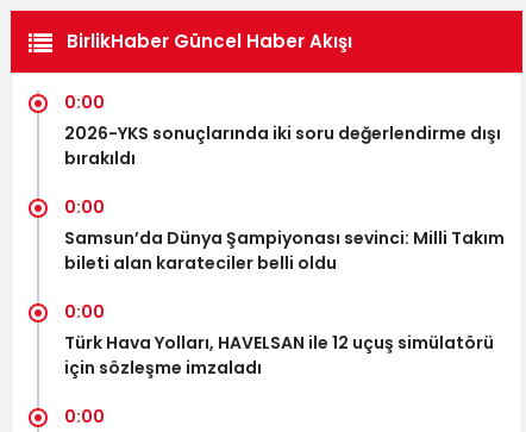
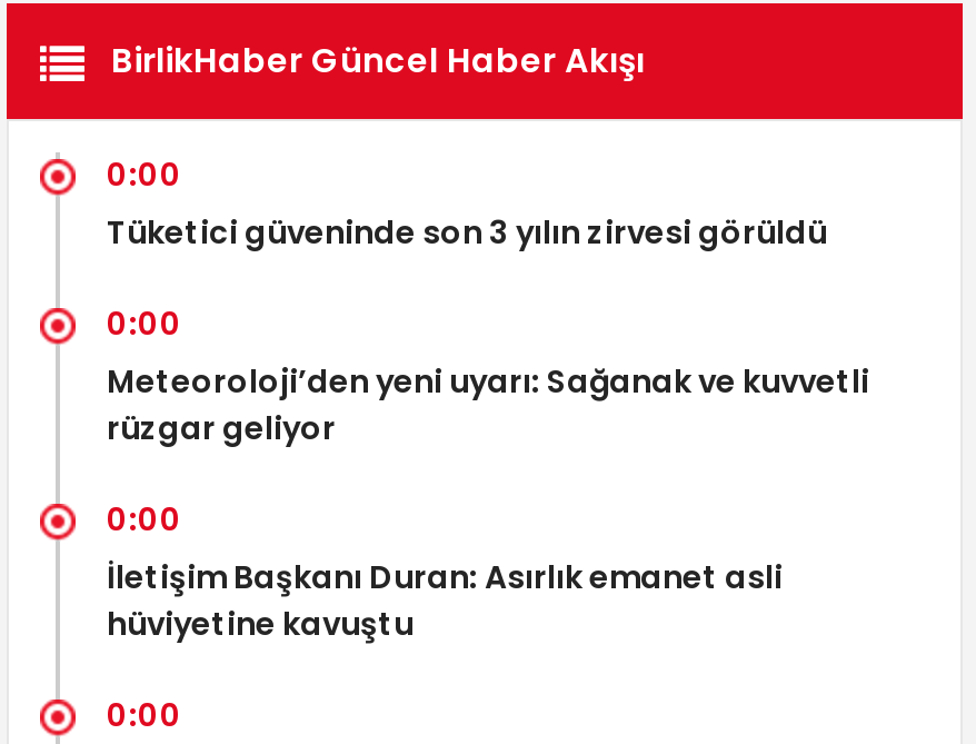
- 2026-YKS sonuçlarında iki soru değerlendirme dışı
- bırakıldı
+ Tüketici güveninde son 3 yılın zirvesi görüldü

- Samsun’da Dünya Şampiyonası sevinci: Milli Takım
- bileti alan karateciler belli oldu
+ Meteoroloji’den yeni uyarı: Sağanak ve kuvvetli
+ rüzgar geliyor

- Türk Hava Yolları, HAVELSAN ile 12 uçuş simülatörü
- için sözleşme imzaladı
+ İletişim Başkanı Duran: Asırlık emanet asli
+ hüviyetine kavuştu
